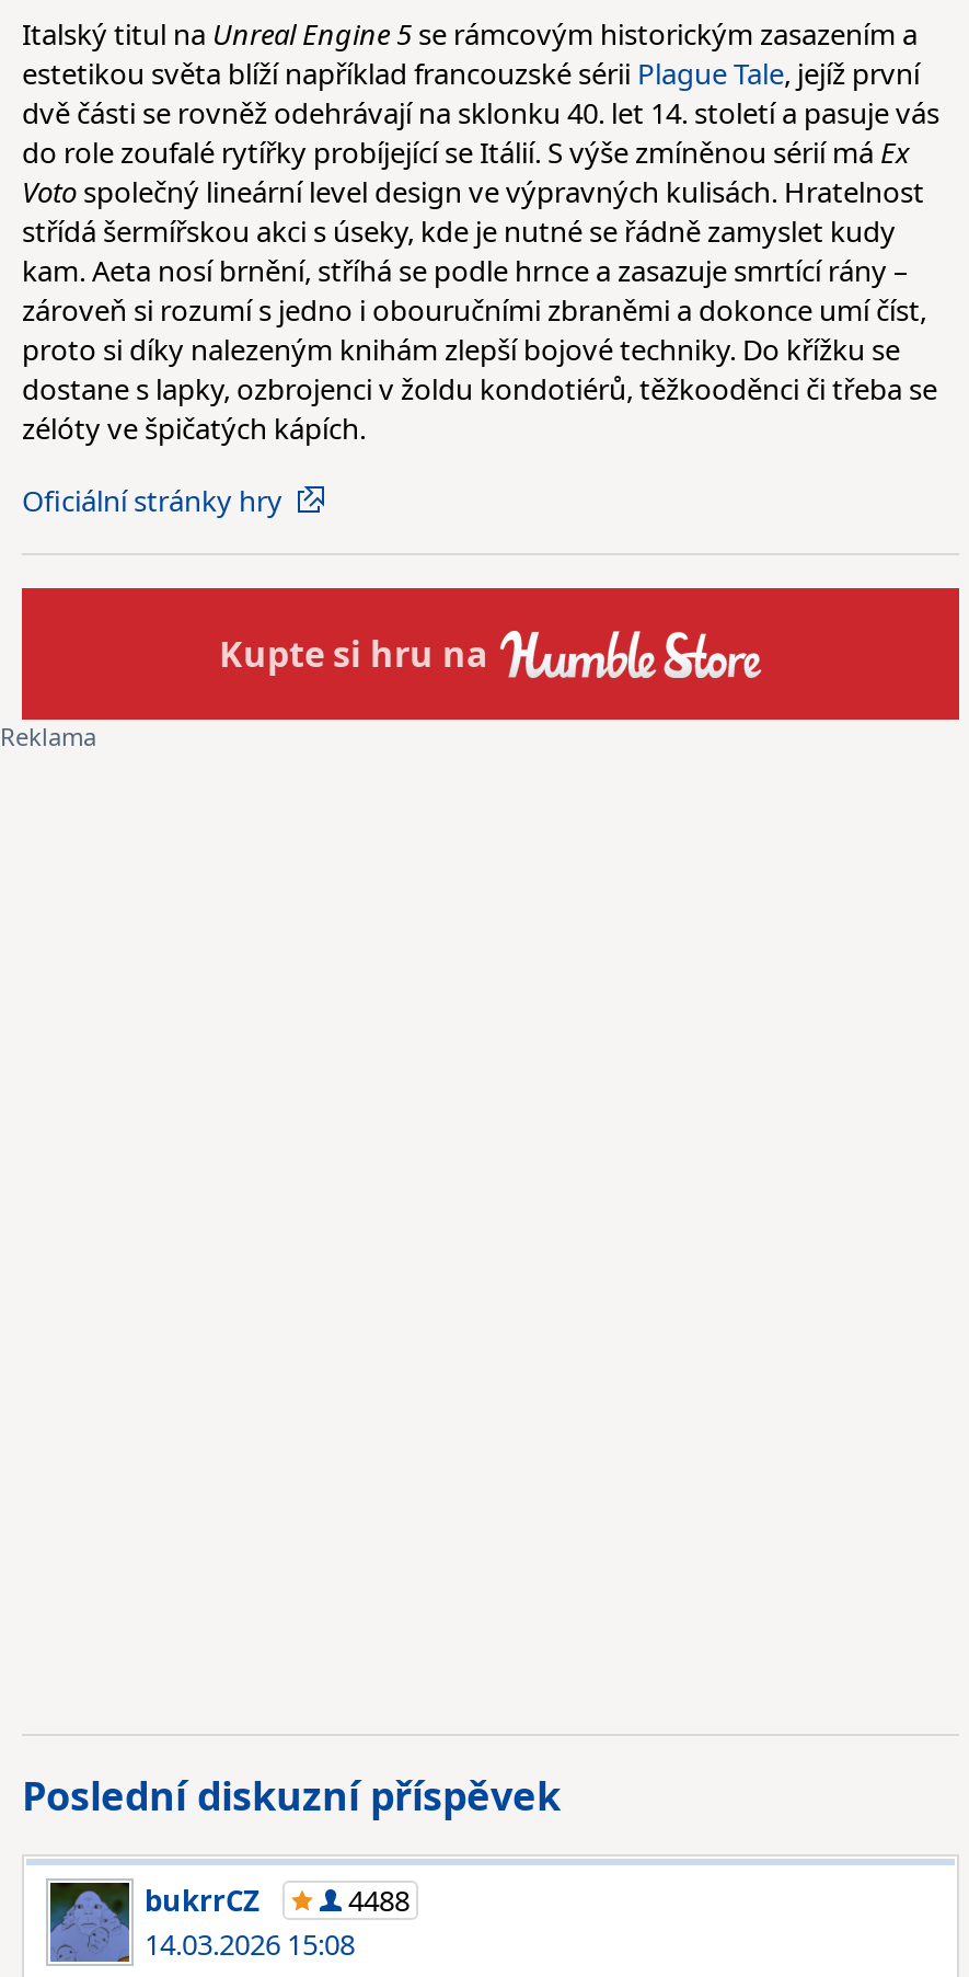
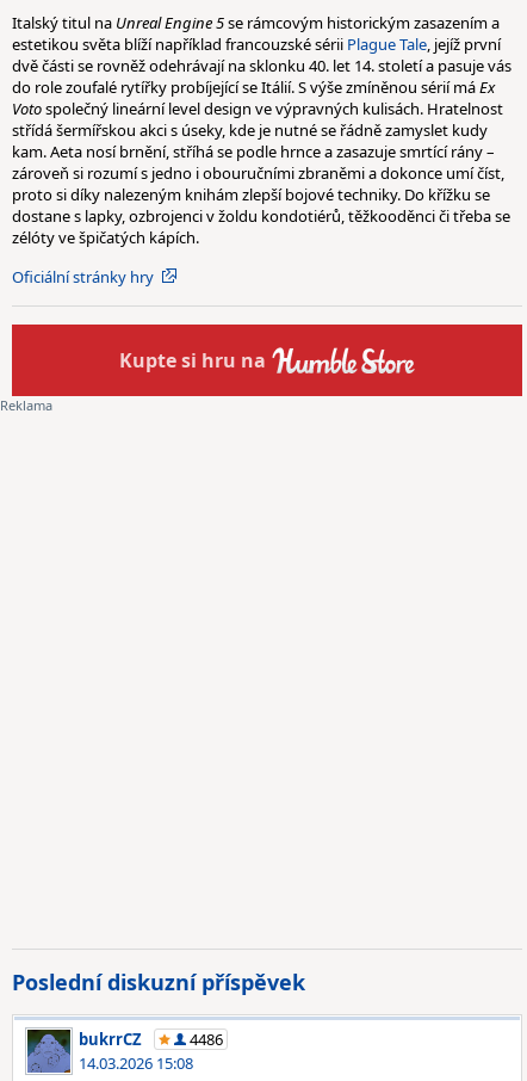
- 4488
+ 4486
